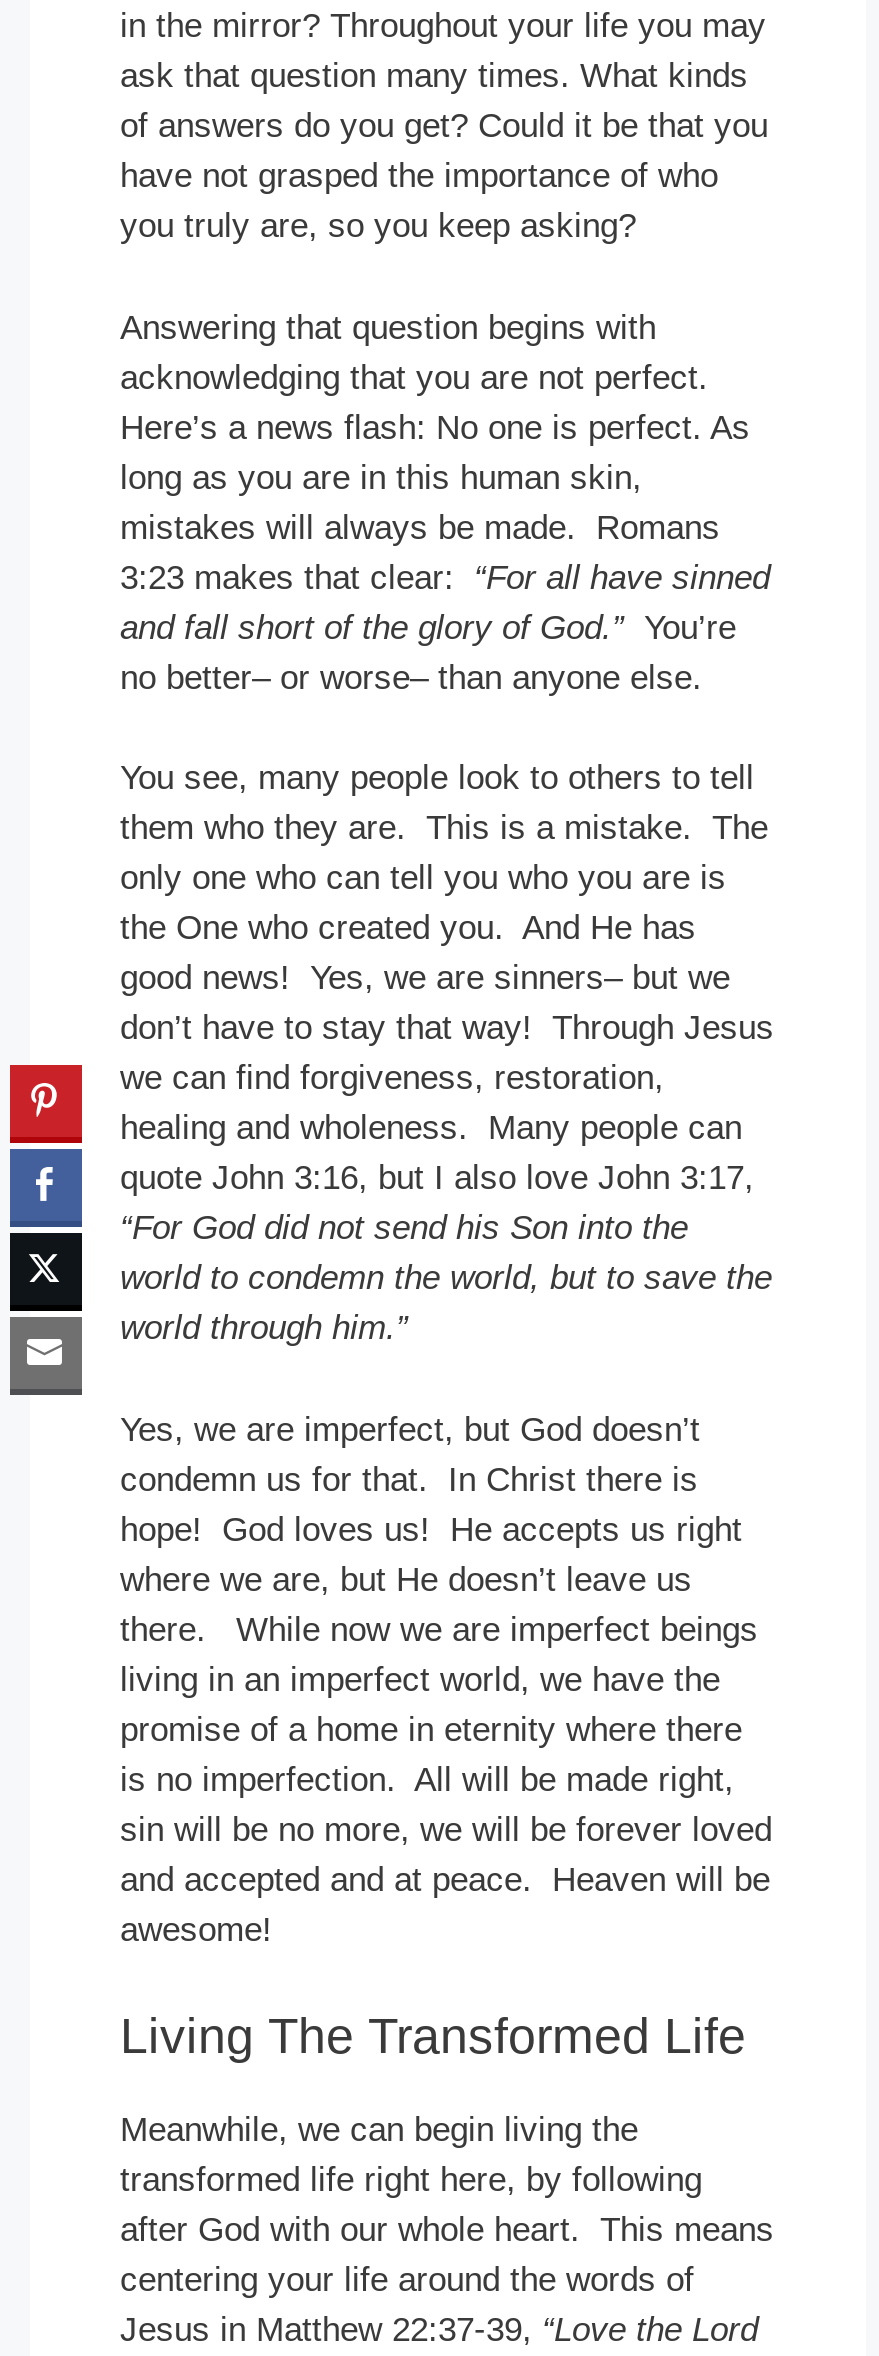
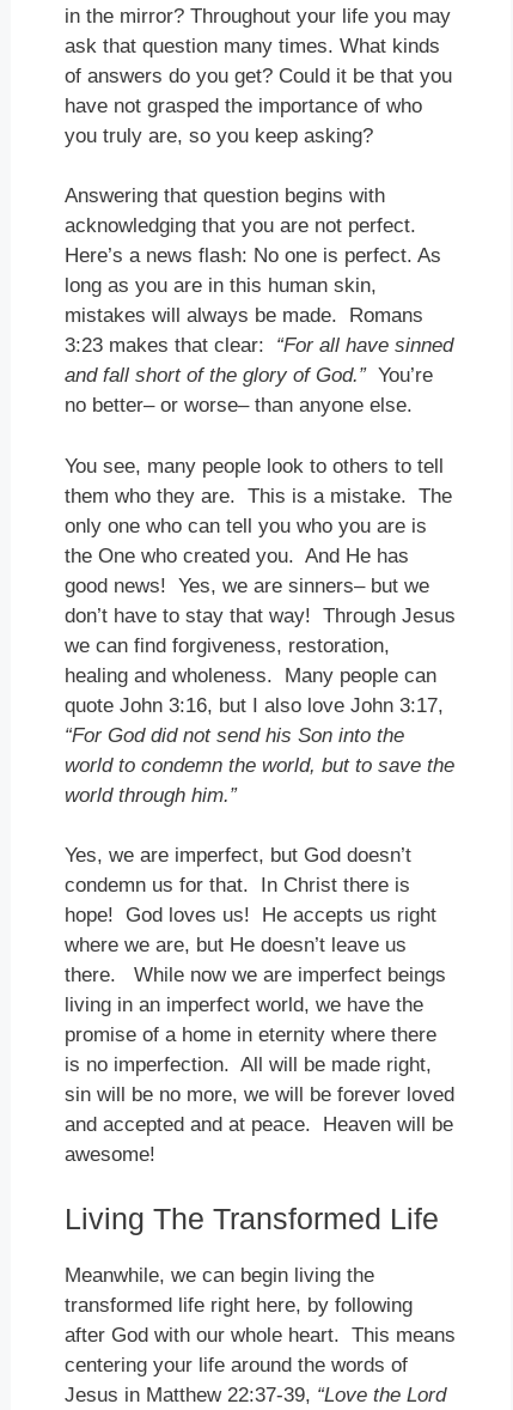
- [image]
